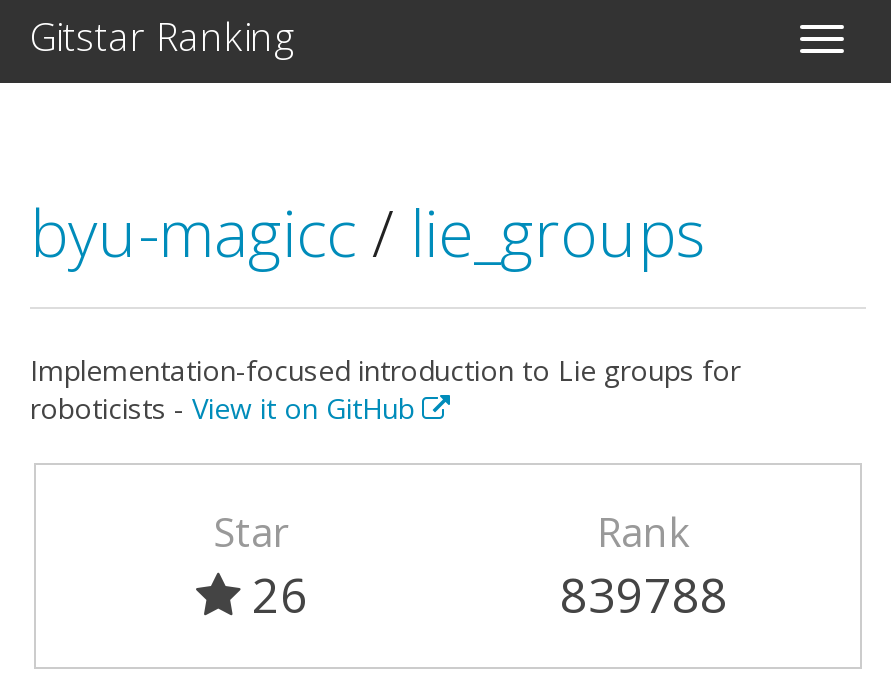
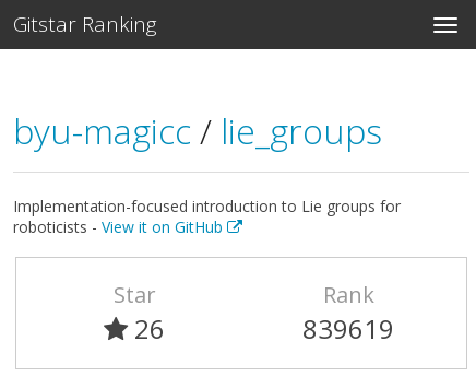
- 839788
+ 839619
